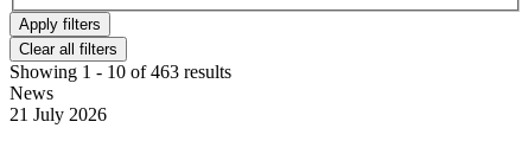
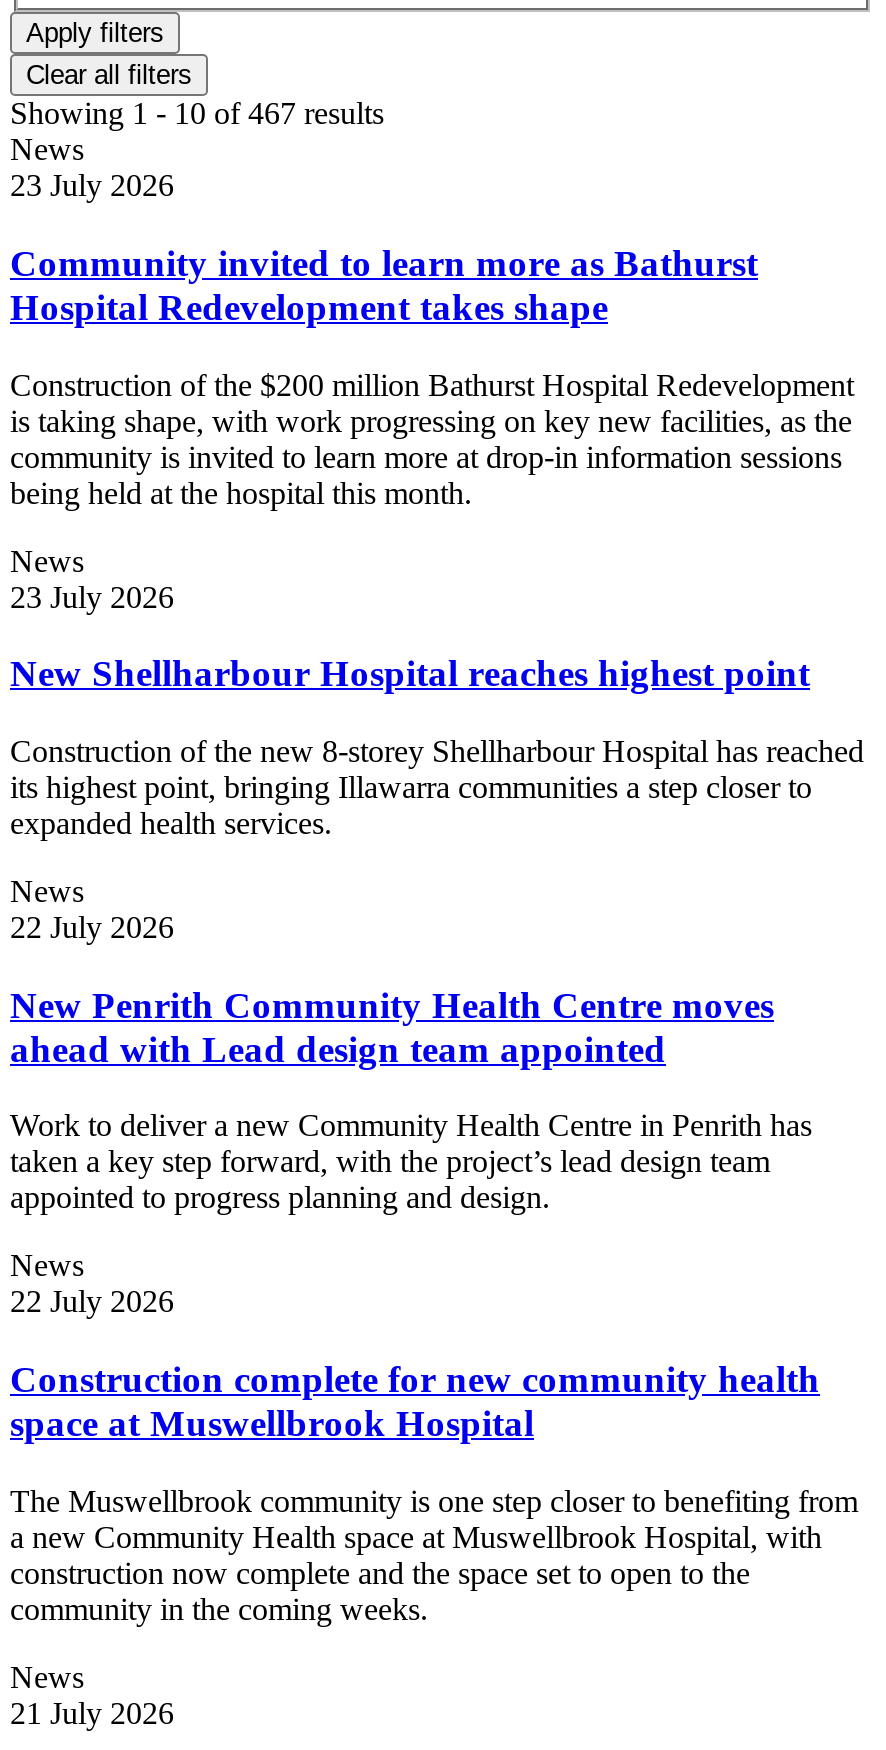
- Showing 1 - 10 of 463 results
+ Showing 1 - 10 of 467 results
+ News
+ 23 July 2026
+ Community invited to learn more as Bathurst
+ Hospital Redevelopment takes shape
+ Construction of the $200 million Bathurst Hospital Redevelopment
+ is taking shape, with work progressing on key new facilities, as the
+ community is invited to learn more at drop-in information sessions
+ being held at the hospital this month.
+ News
+ 23 July 2026
+ New Shellharbour Hospital reaches highest point
+ Construction of the new 8-storey Shellharbour Hospital has reached
+ its highest point, bringing Illawarra communities a step closer to
+ expanded health services.
+ News
+ 22 July 2026
+ New Penrith Community Health Centre moves
+ ahead with Lead design team appointed
+ Work to deliver a new Community Health Centre in Penrith has
+ taken a key step forward, with the project’s lead design team
+ appointed to progress planning and design.
+ News
+ 22 July 2026
+ Construction complete for new community health
+ space at Muswellbrook Hospital
+ The Muswellbrook community is one step closer to benefiting from
+ a new Community Health space at Muswellbrook Hospital, with
+ construction now complete and the space set to open to the
+ community in the coming weeks.
